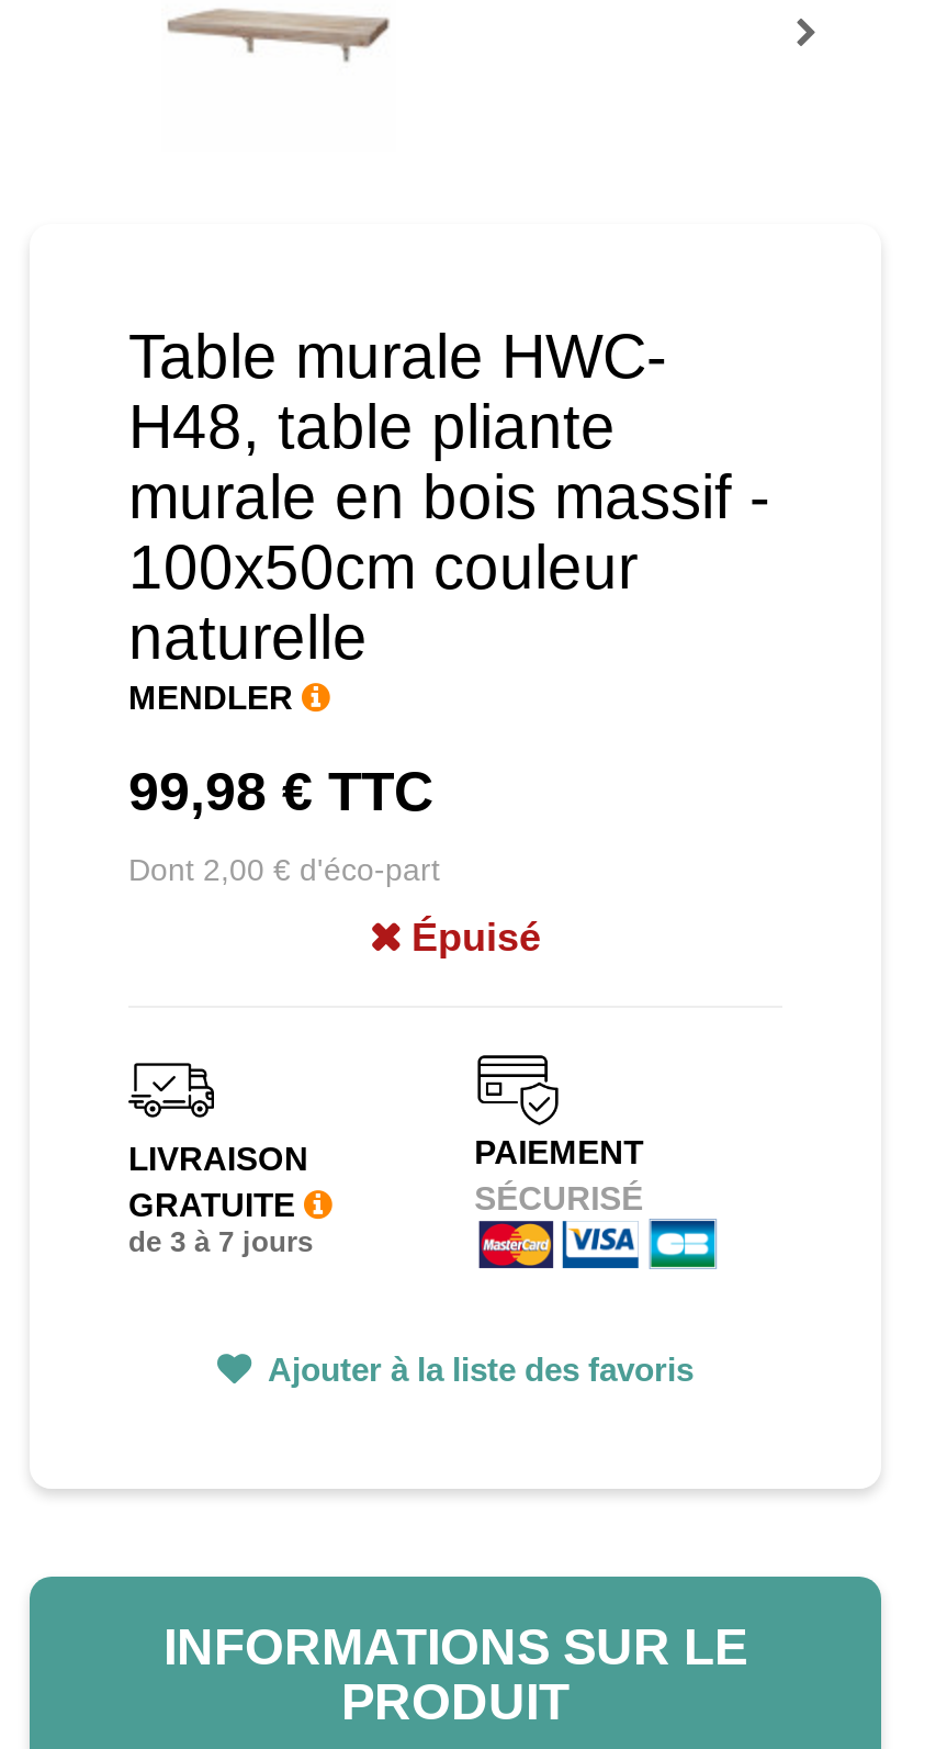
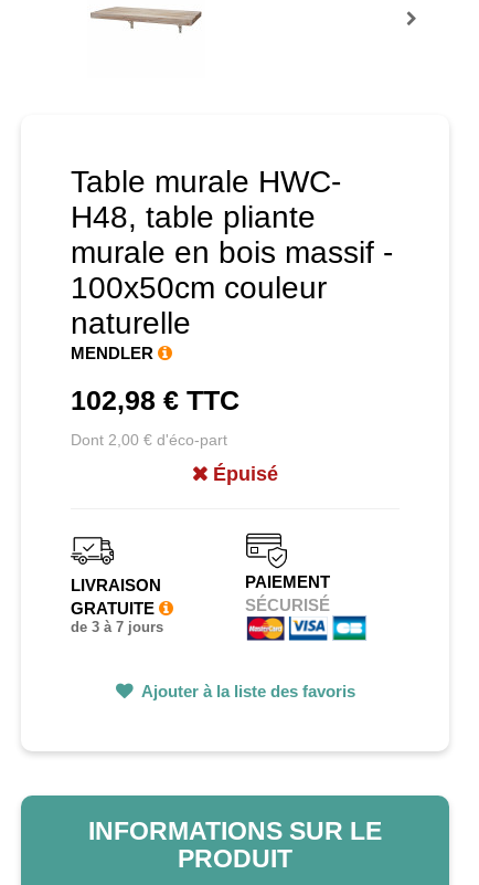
- 99,98 €TTC
+ 102,98 €TTC
